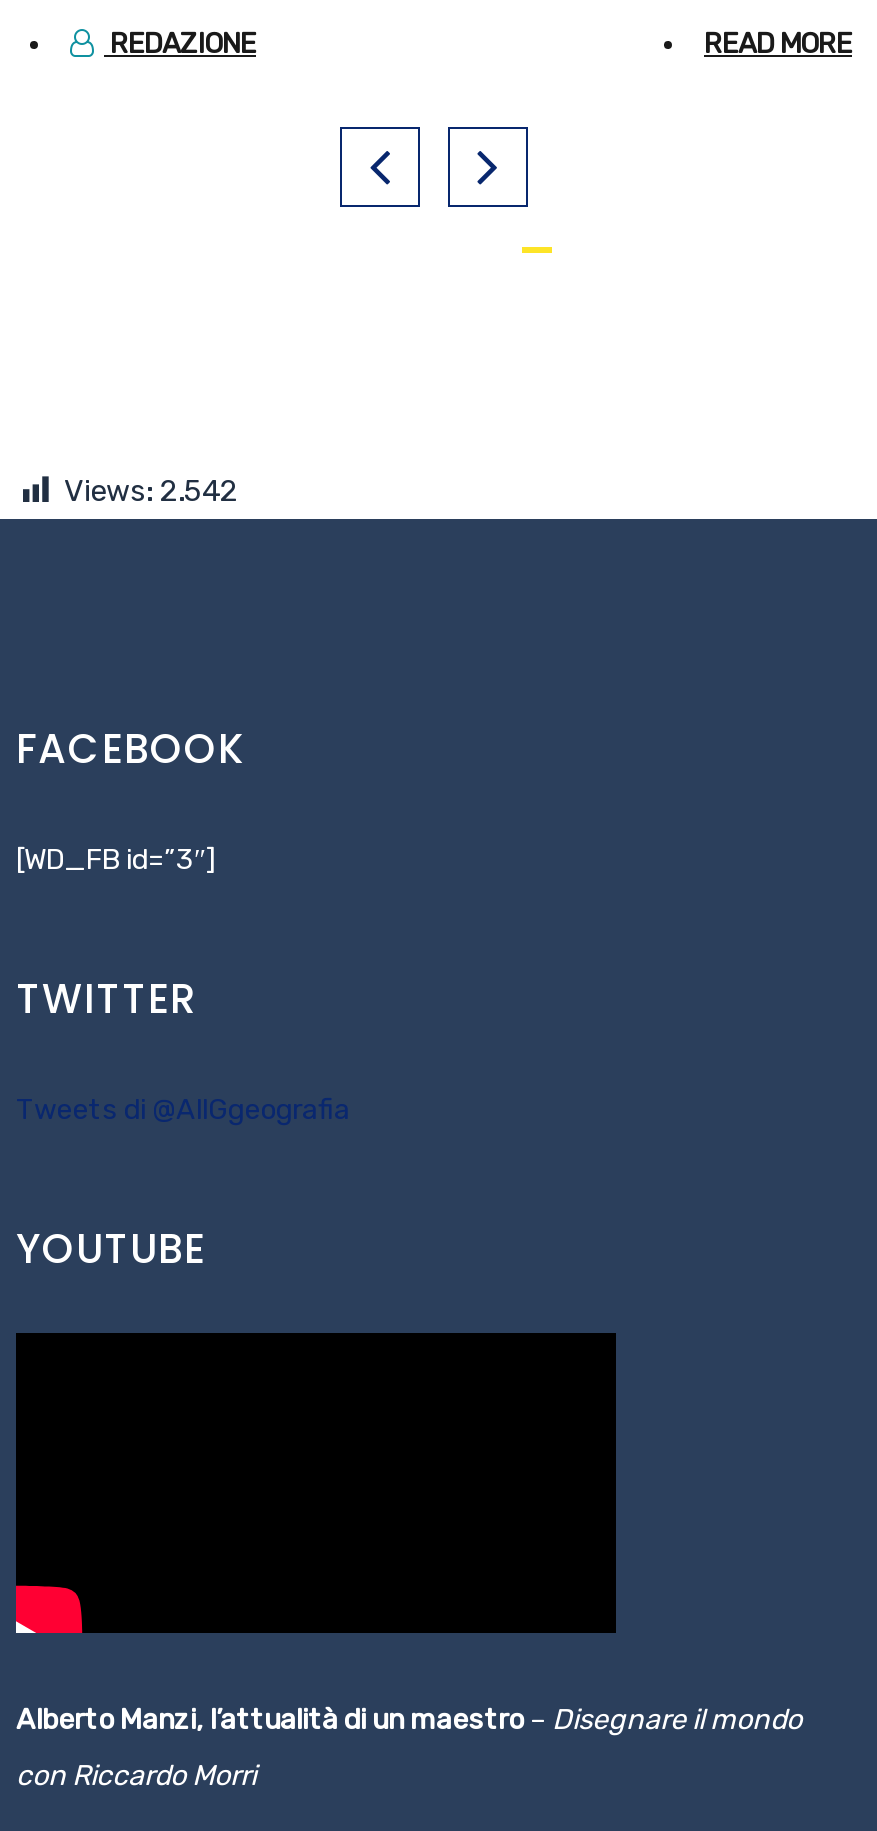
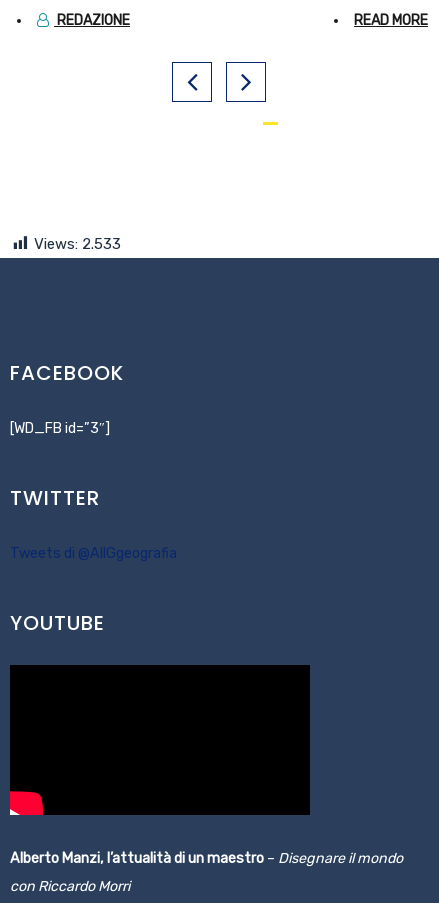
- Views: 2.542
+ Views: 2.533
